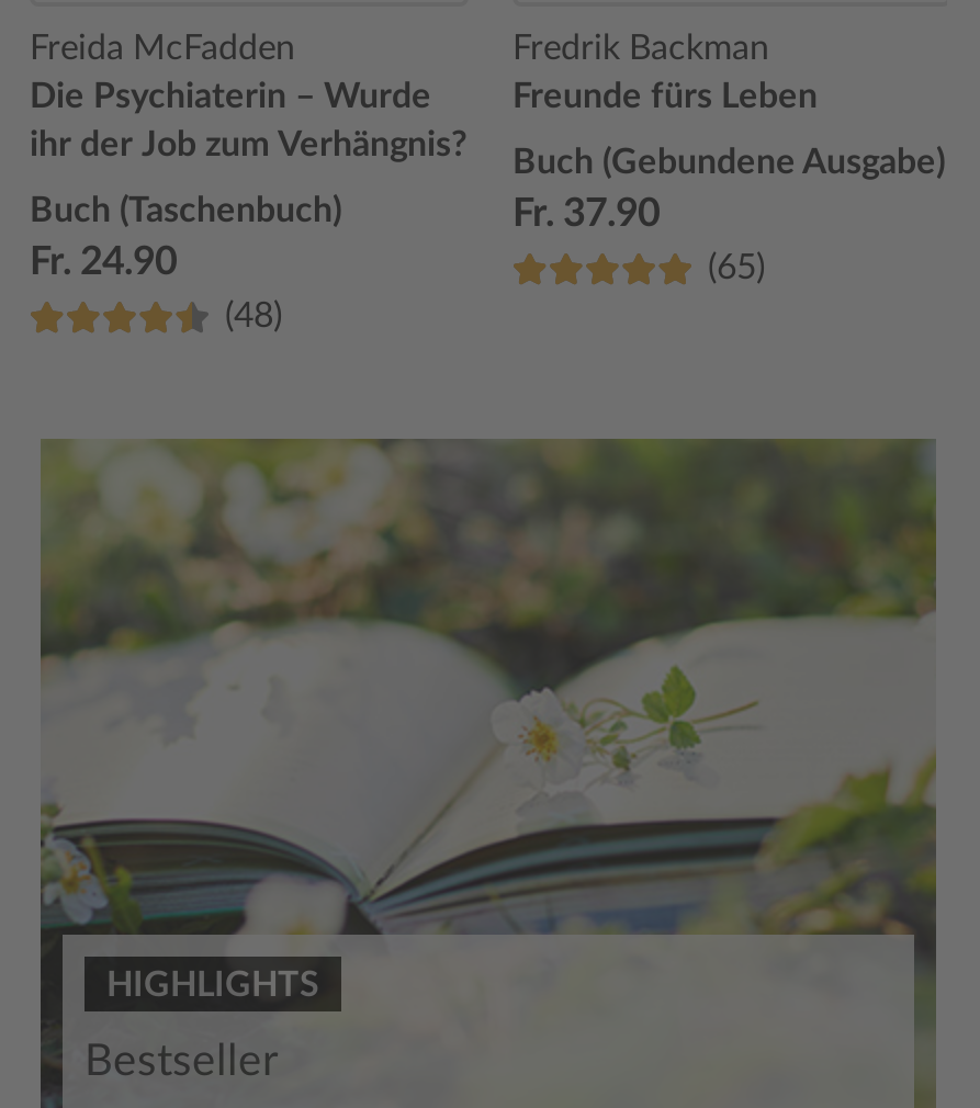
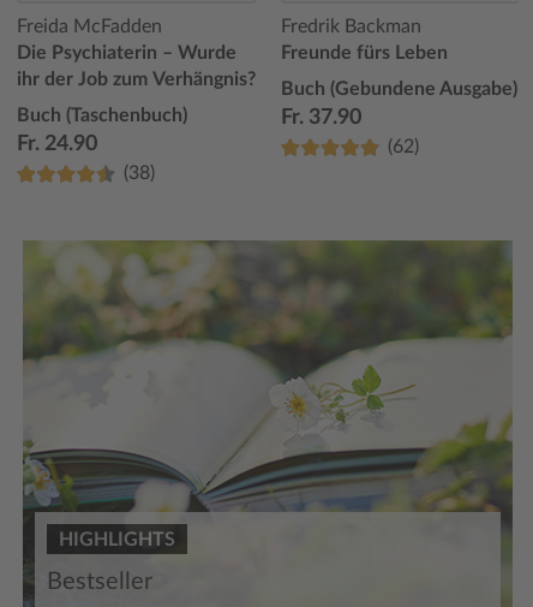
- (65)
+ (62)

- (48)
+ (38)
